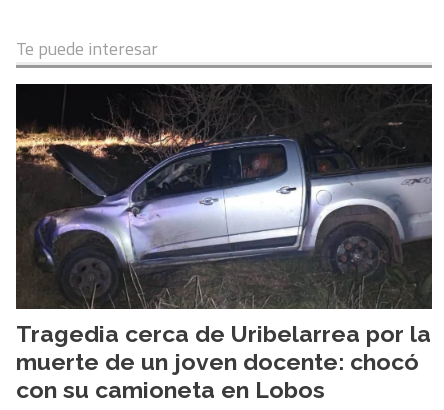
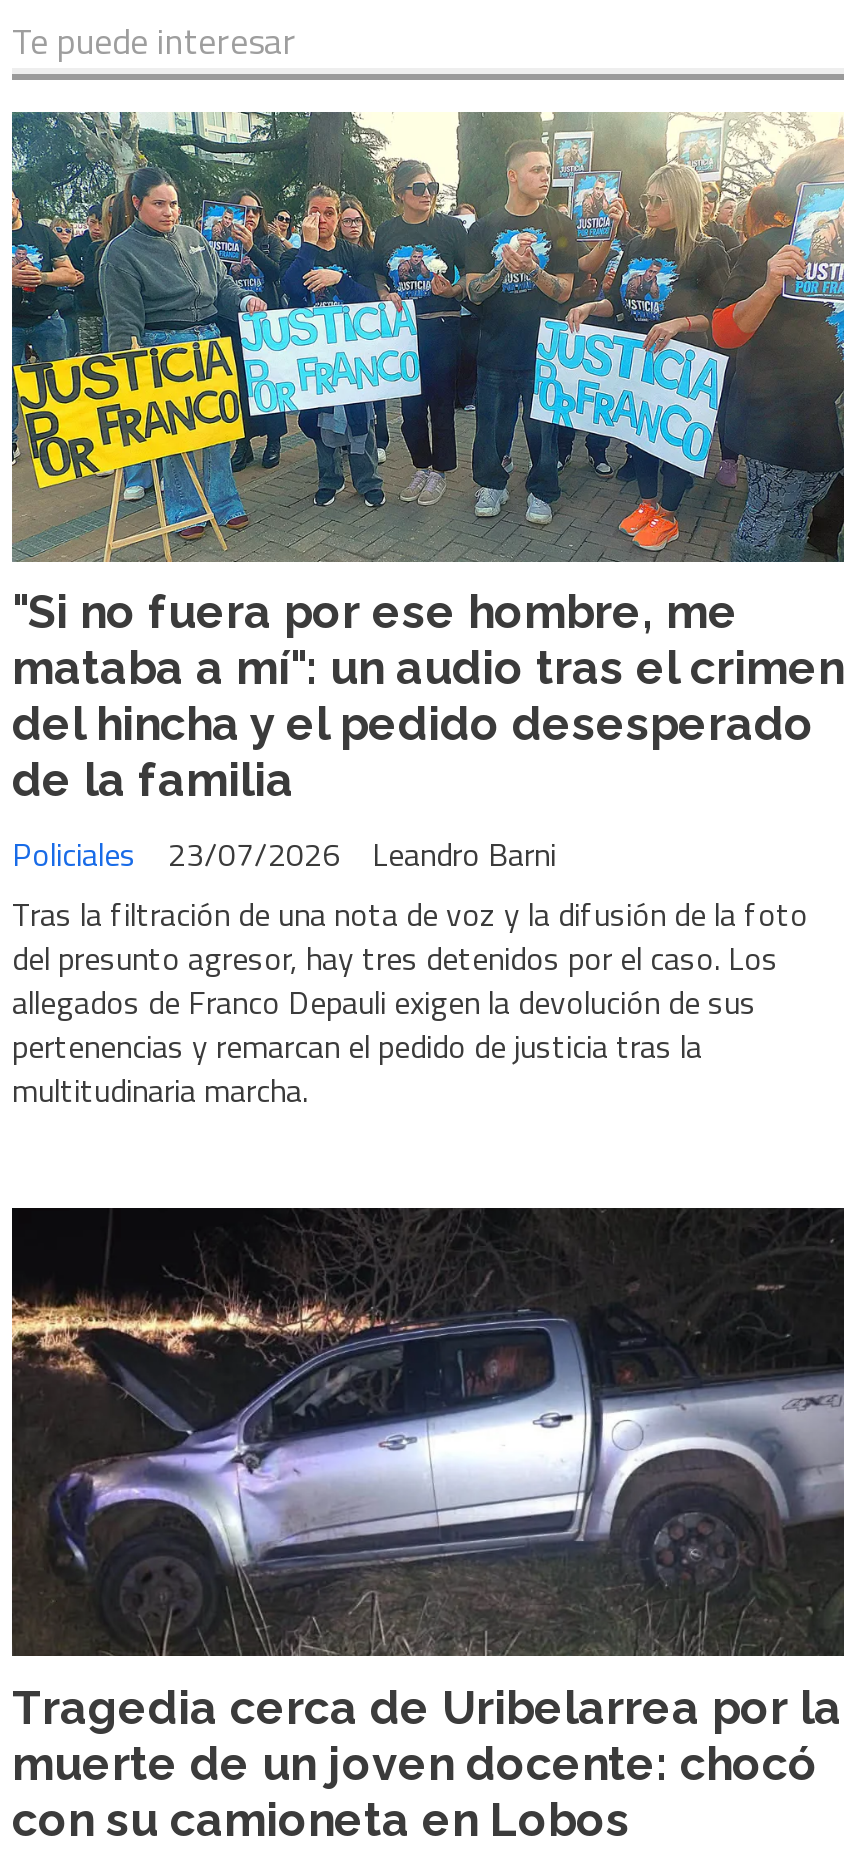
+ [image]
+ "Si no fuera por ese hombre, me
+ mataba a mí": un audio tras el crimen
+ del hincha y el pedido desesperado
+ de la familia
+ Leandro Barni
+ Policiales
+ 23/07/2026
+ Tras la filtración de una nota de voz y la difusión de la foto
+ del presunto agresor, hay tres detenidos por el caso. Los
+ allegados de Franco Depauli exigen la devolución de sus
+ pertenencias y remarcan el pedido de justicia tras la
+ multitudinaria marcha.
